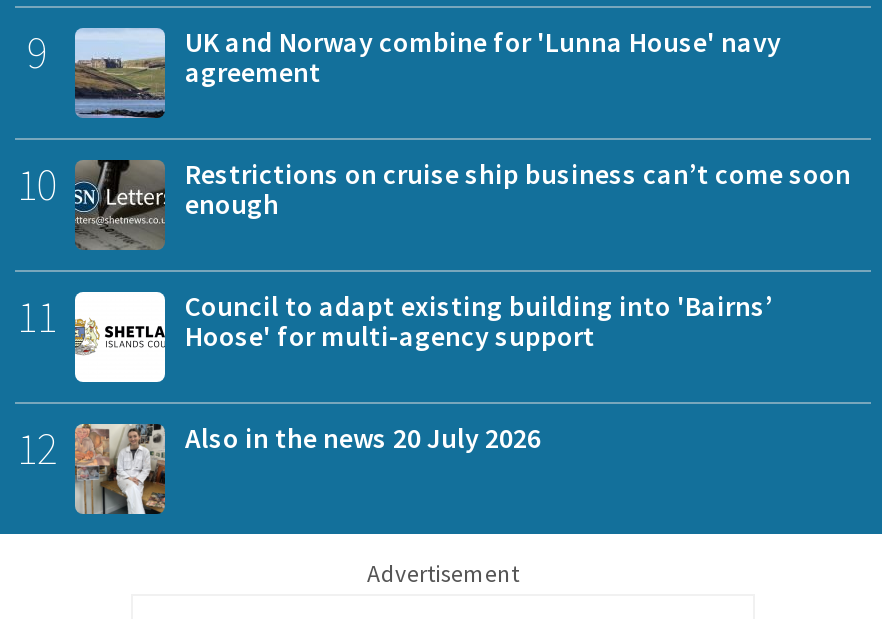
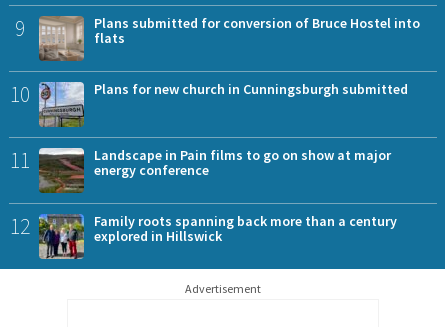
- [image]
- UK and Norway combine for 'Lunna House' navy
- agreement
+ [image]
+ Plans submitted for conversion of Bruce Hostel into
+ flats

- [image]
- Restrictions on cruise ship business can’t come soon
- enough
+ [image]
+ Plans for new church in Cunningsburgh submitted

- [image]
- Council to adapt existing building into 'Bairns’
- Hoose' for multi-agency support
+ [image]
+ Landscape in Pain films to go on show at major
+ energy conference

- [image]
- Also in the news 20 July 2026
+ [image]
+ Family roots spanning back more than a century
+ explored in Hillswick
